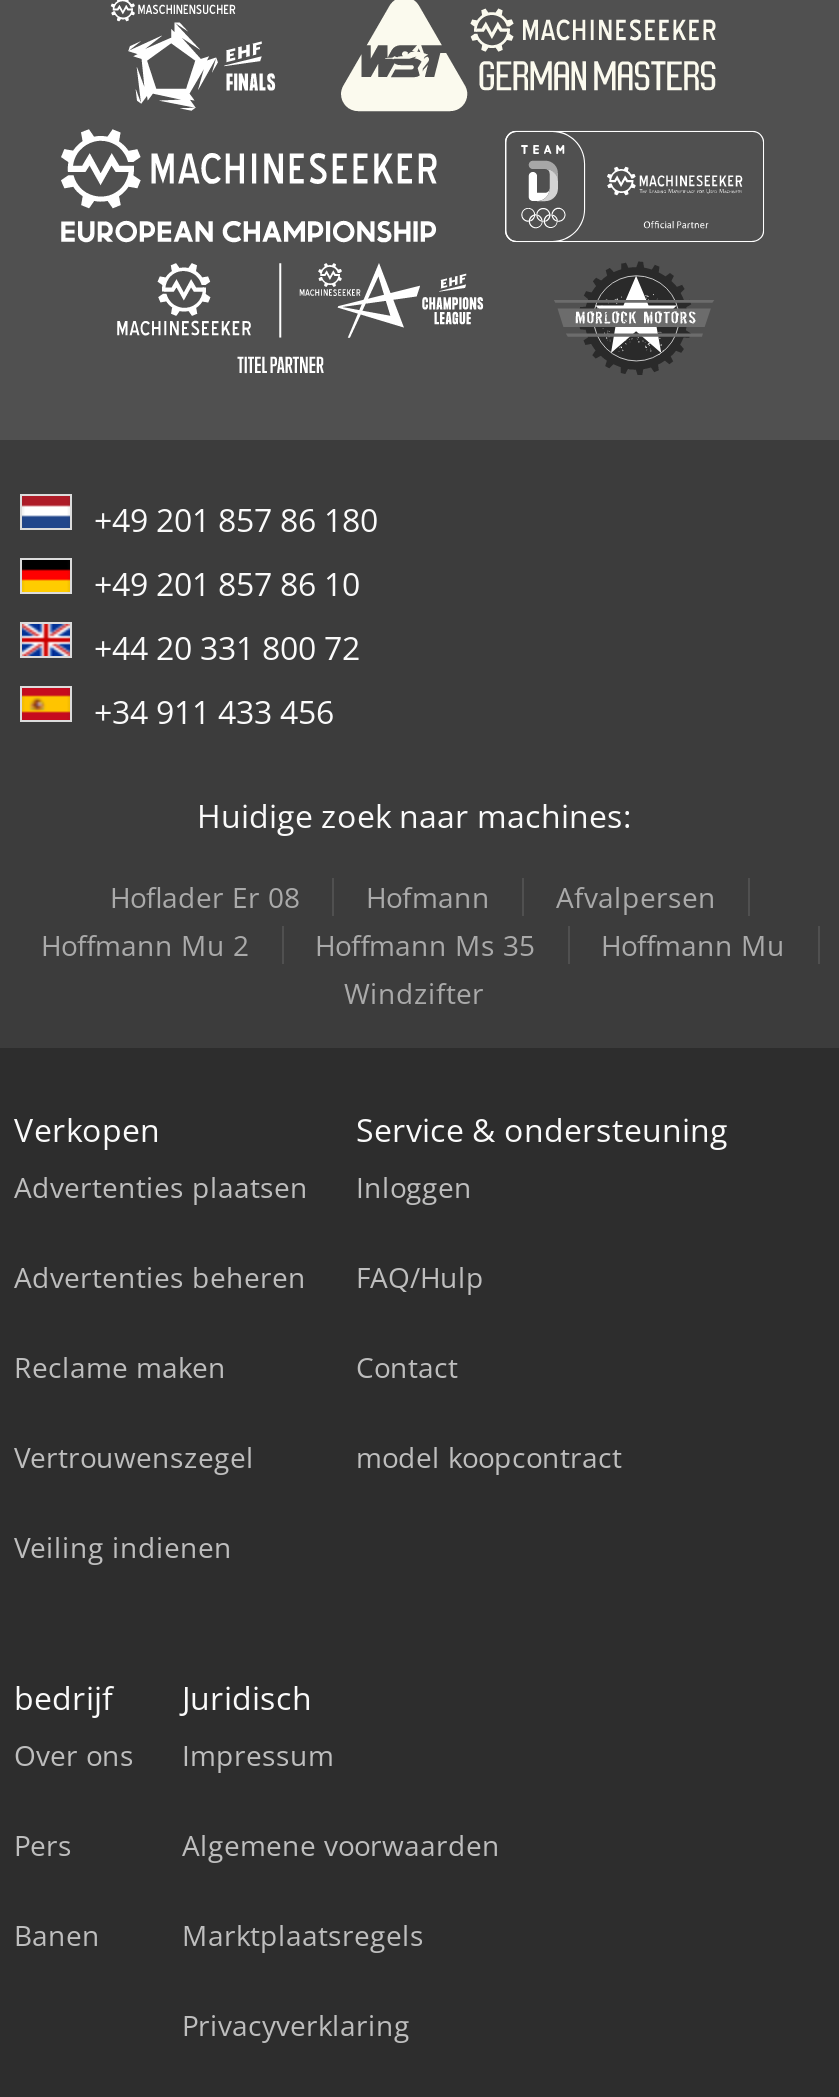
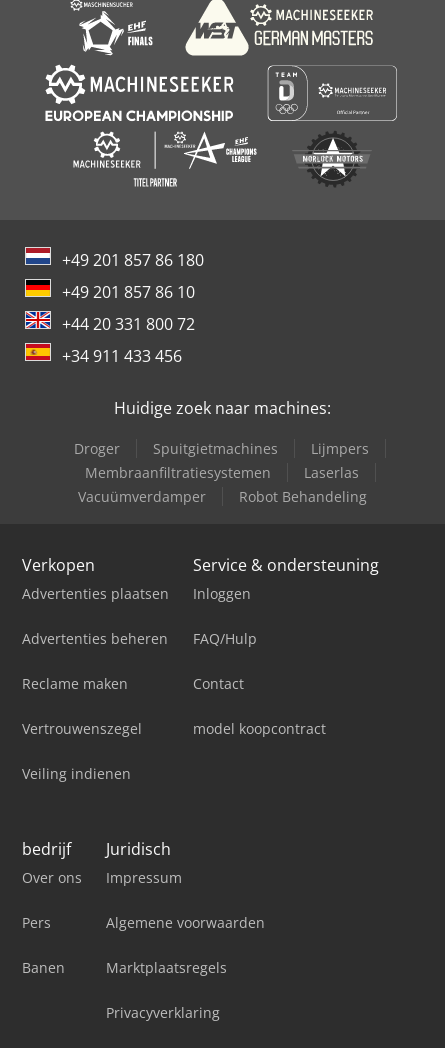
- Hoflader Er 08
- Hofmann
- Afvalpersen
- Hoffmann Mu 2
- Hoffmann Ms 35
- Hoffmann Mu
- Windzifter
+ Droger
+ Spuitgietmachines
+ Lijmpers
+ Membraanfiltratiesystemen
+ Laserlas
+ Vacuümverdamper
+ Robot Behandeling
